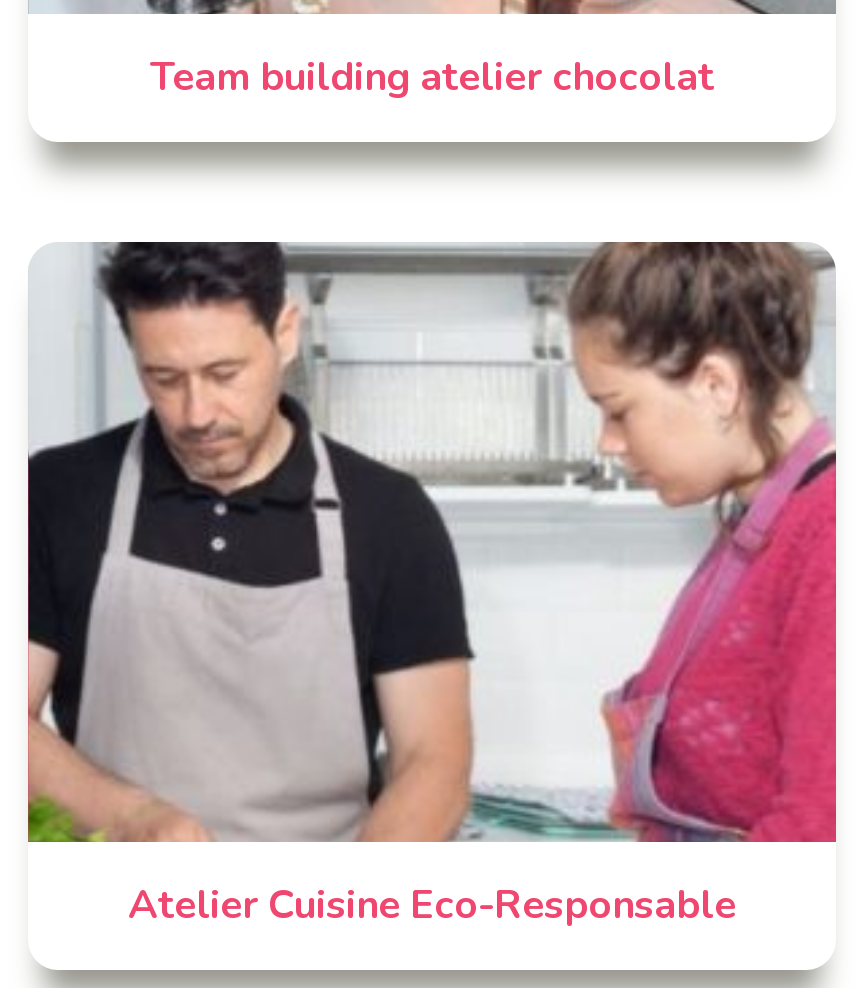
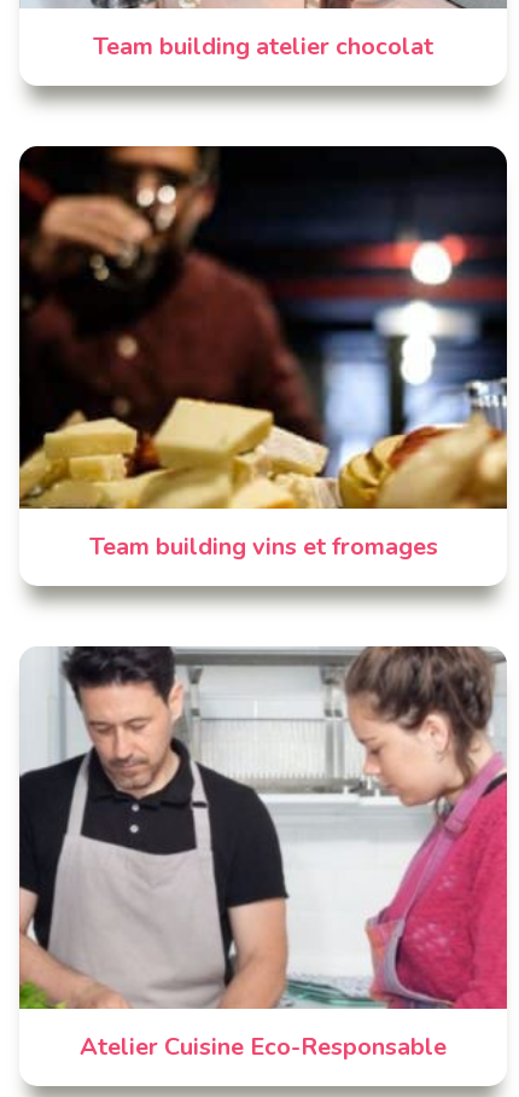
+ [image]
+ Team building vins et fromages
